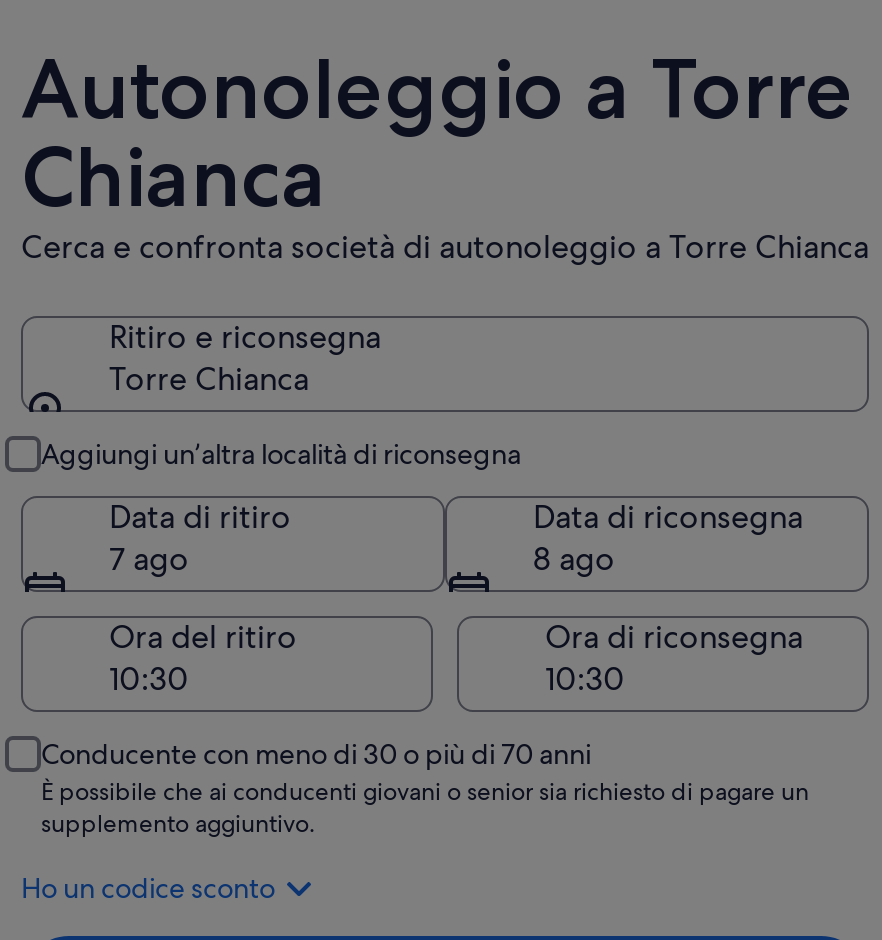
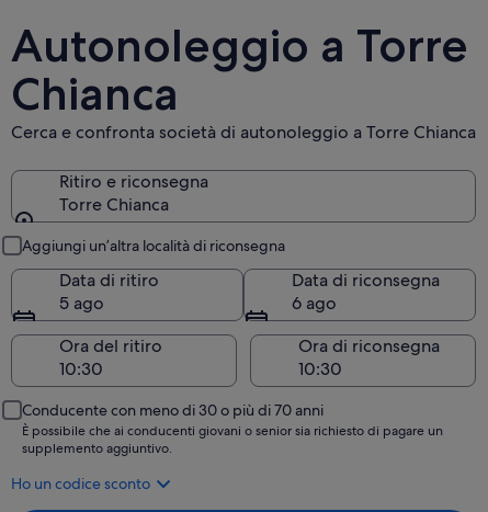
- 7 ago
+ 5 ago

- 8 ago
+ 6 ago
